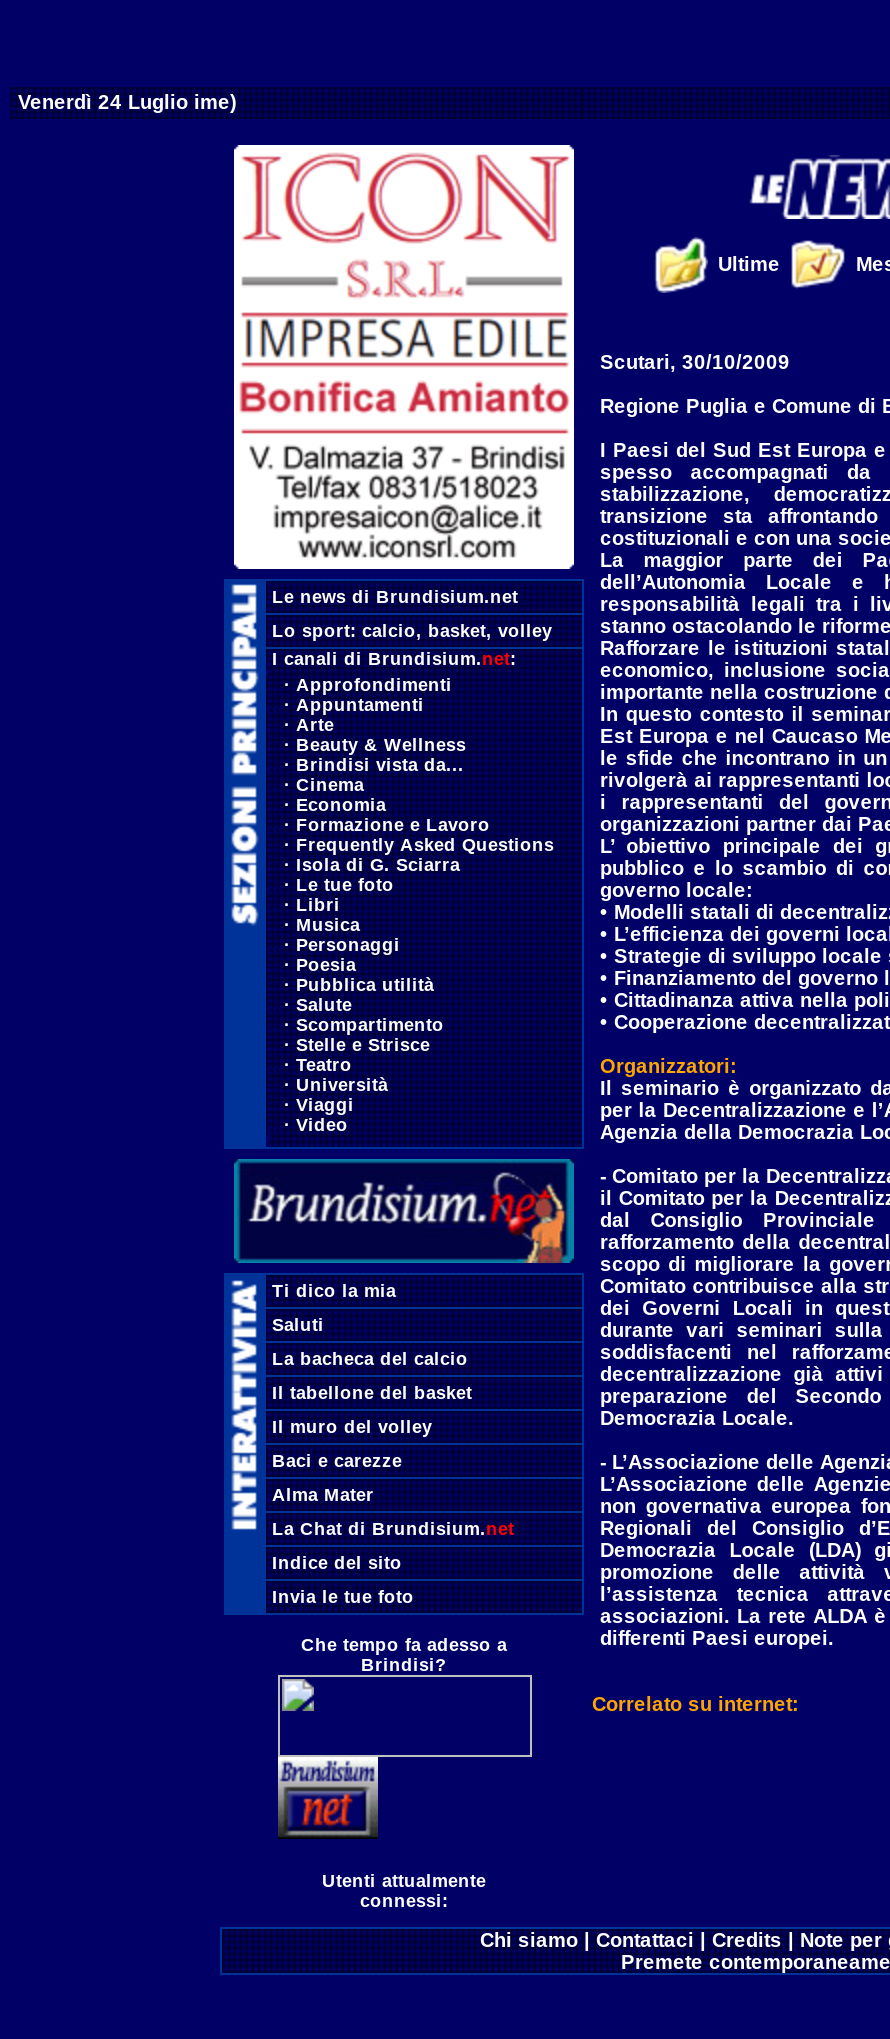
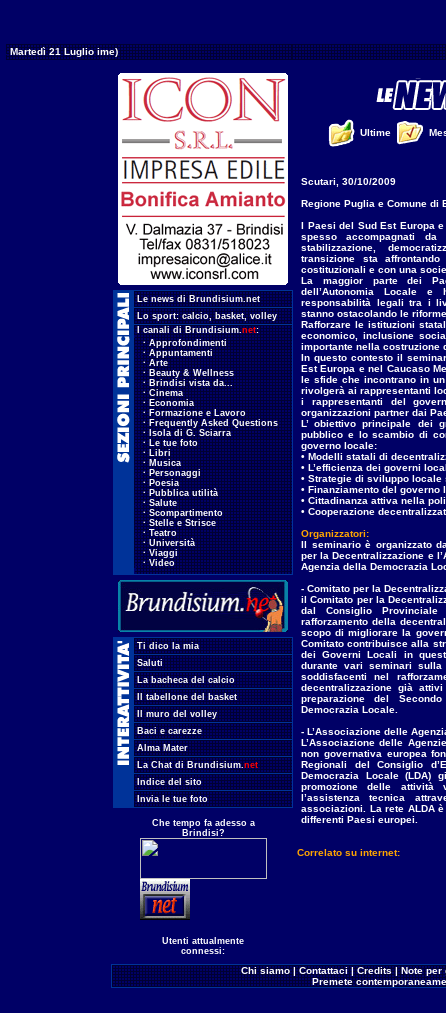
- Venerdì 24 Luglio ime)
+ Martedì 21 Luglio ime)
